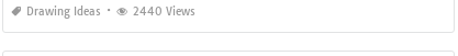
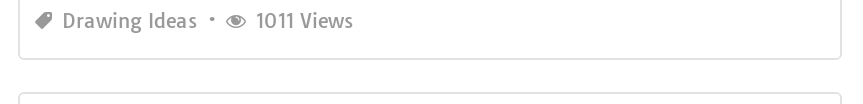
- 2440 Views
+ 1011 Views
